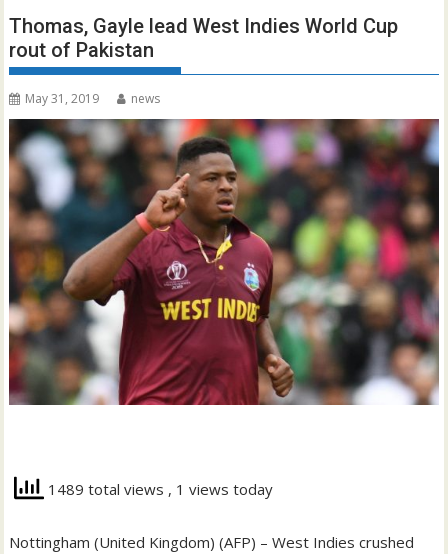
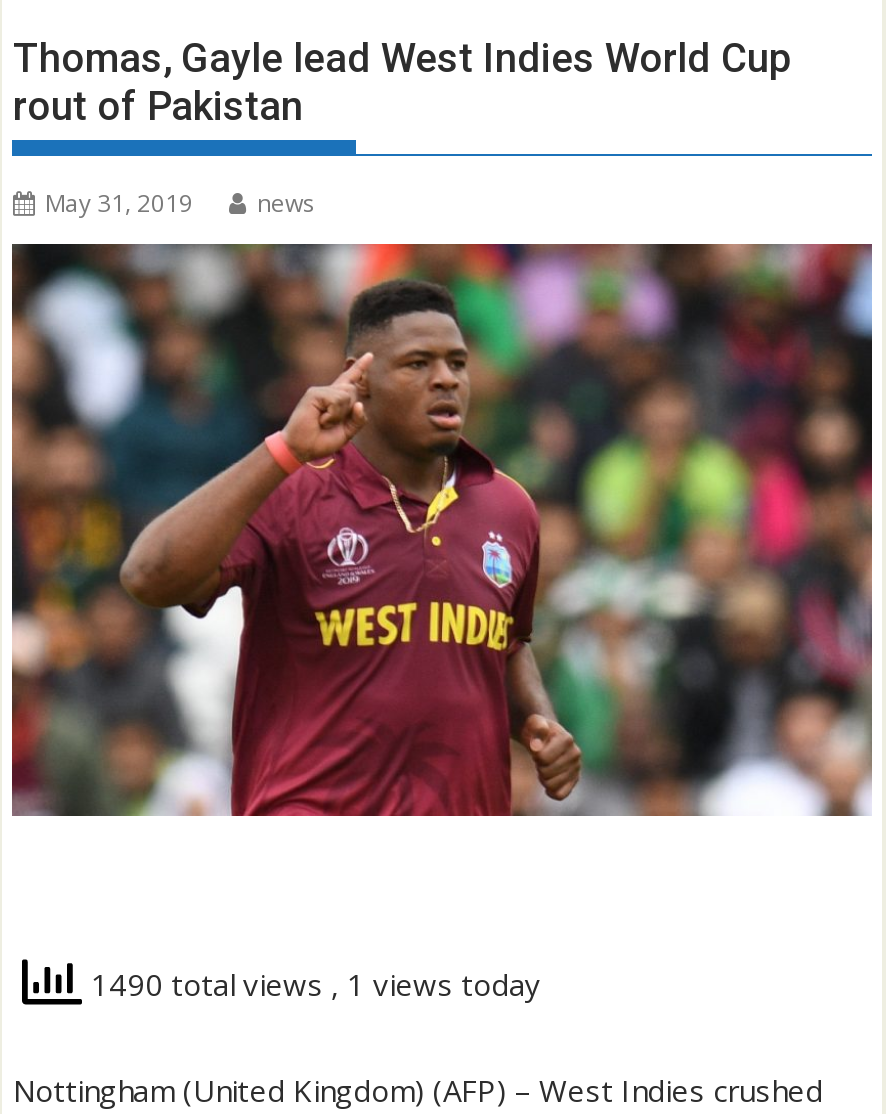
- 1489 total views, 1 views today
+ 1490 total views, 1 views today
